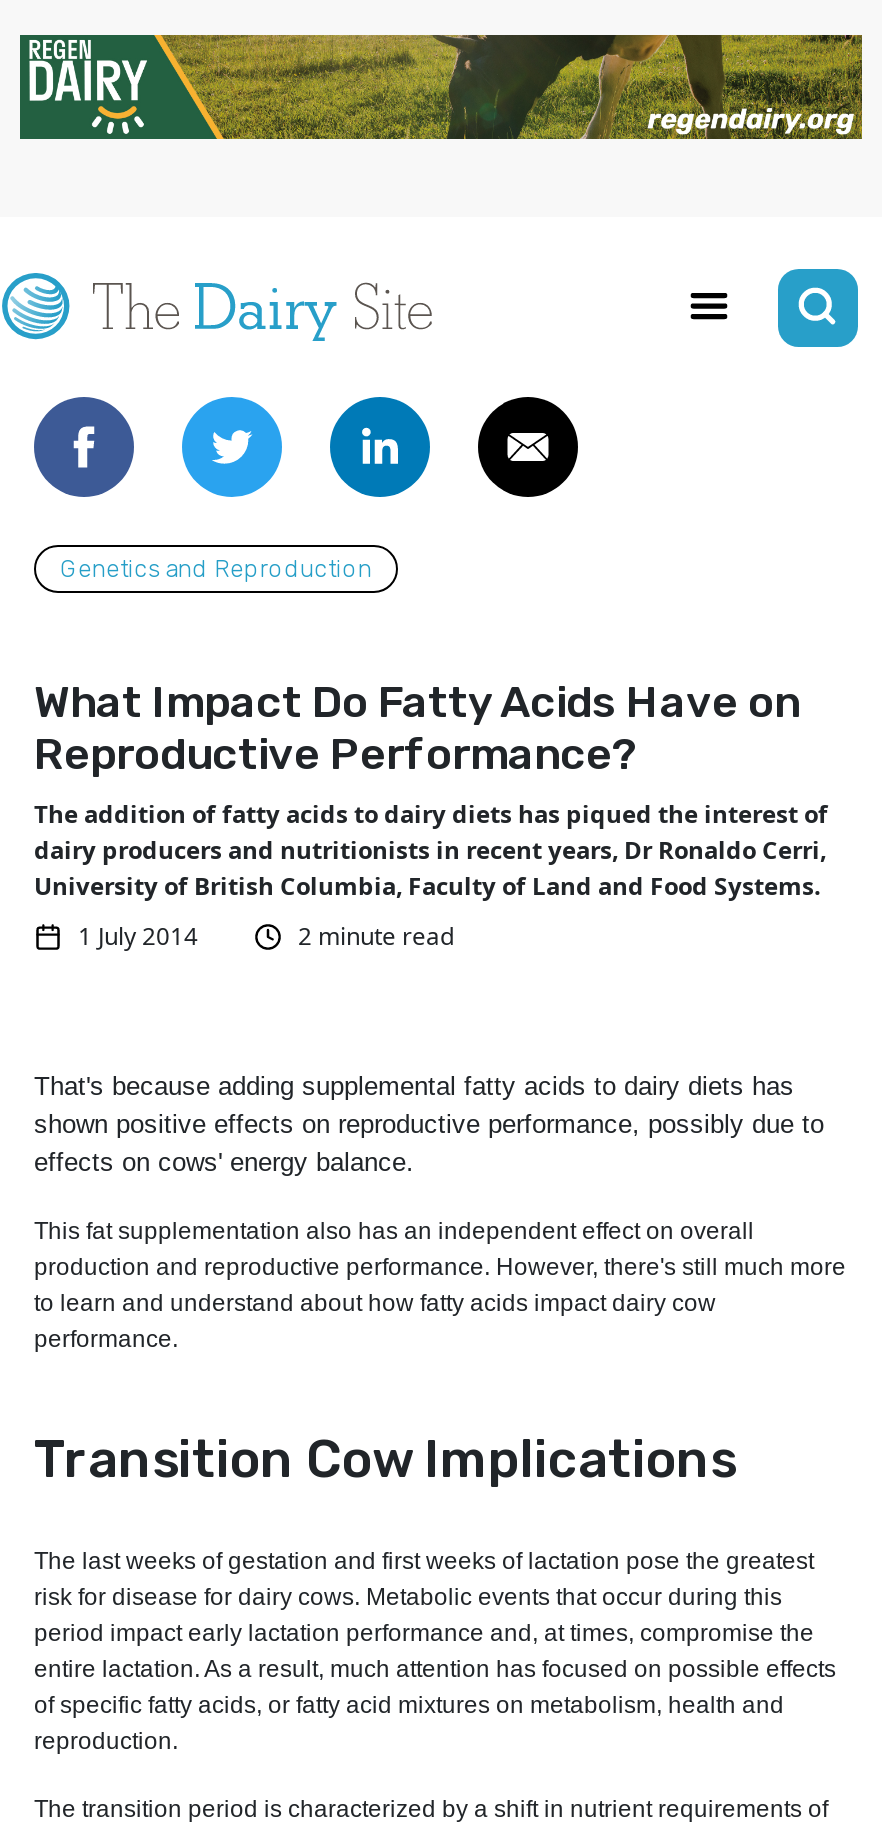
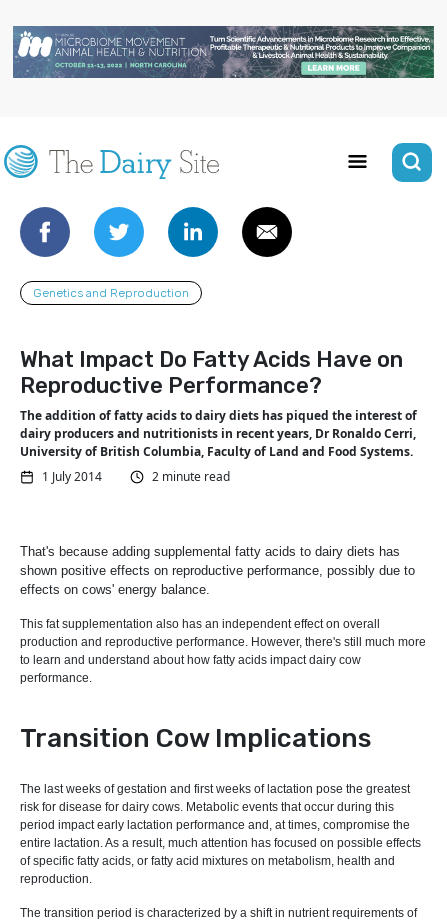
- [image]
+ [image]
